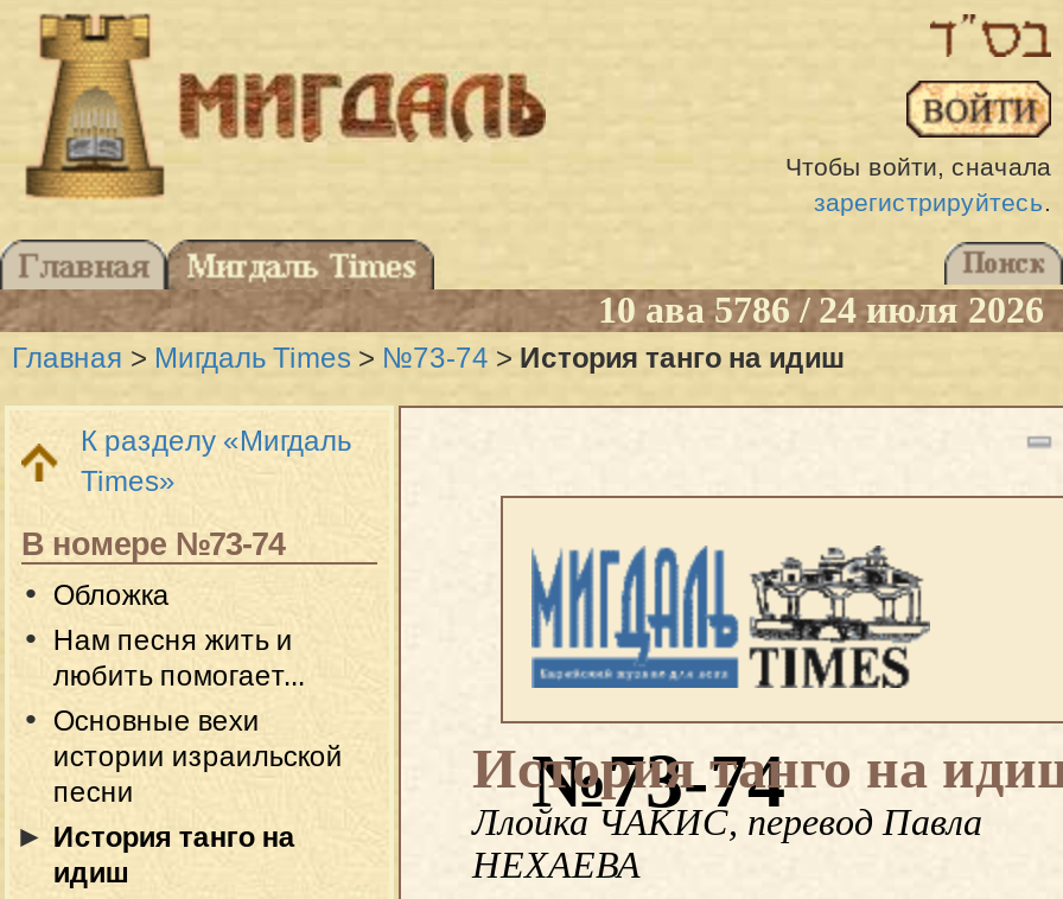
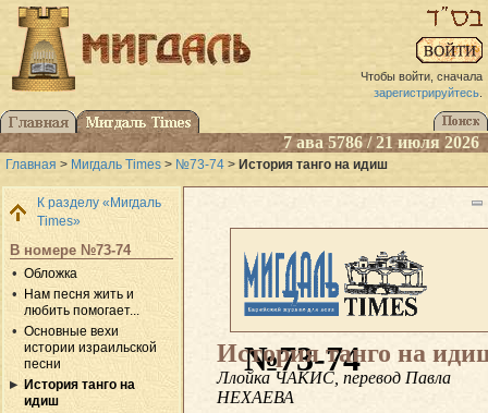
- 10 ава 5786 / 24 июля 2026
+ 7 ава 5786 / 21 июля 2026
